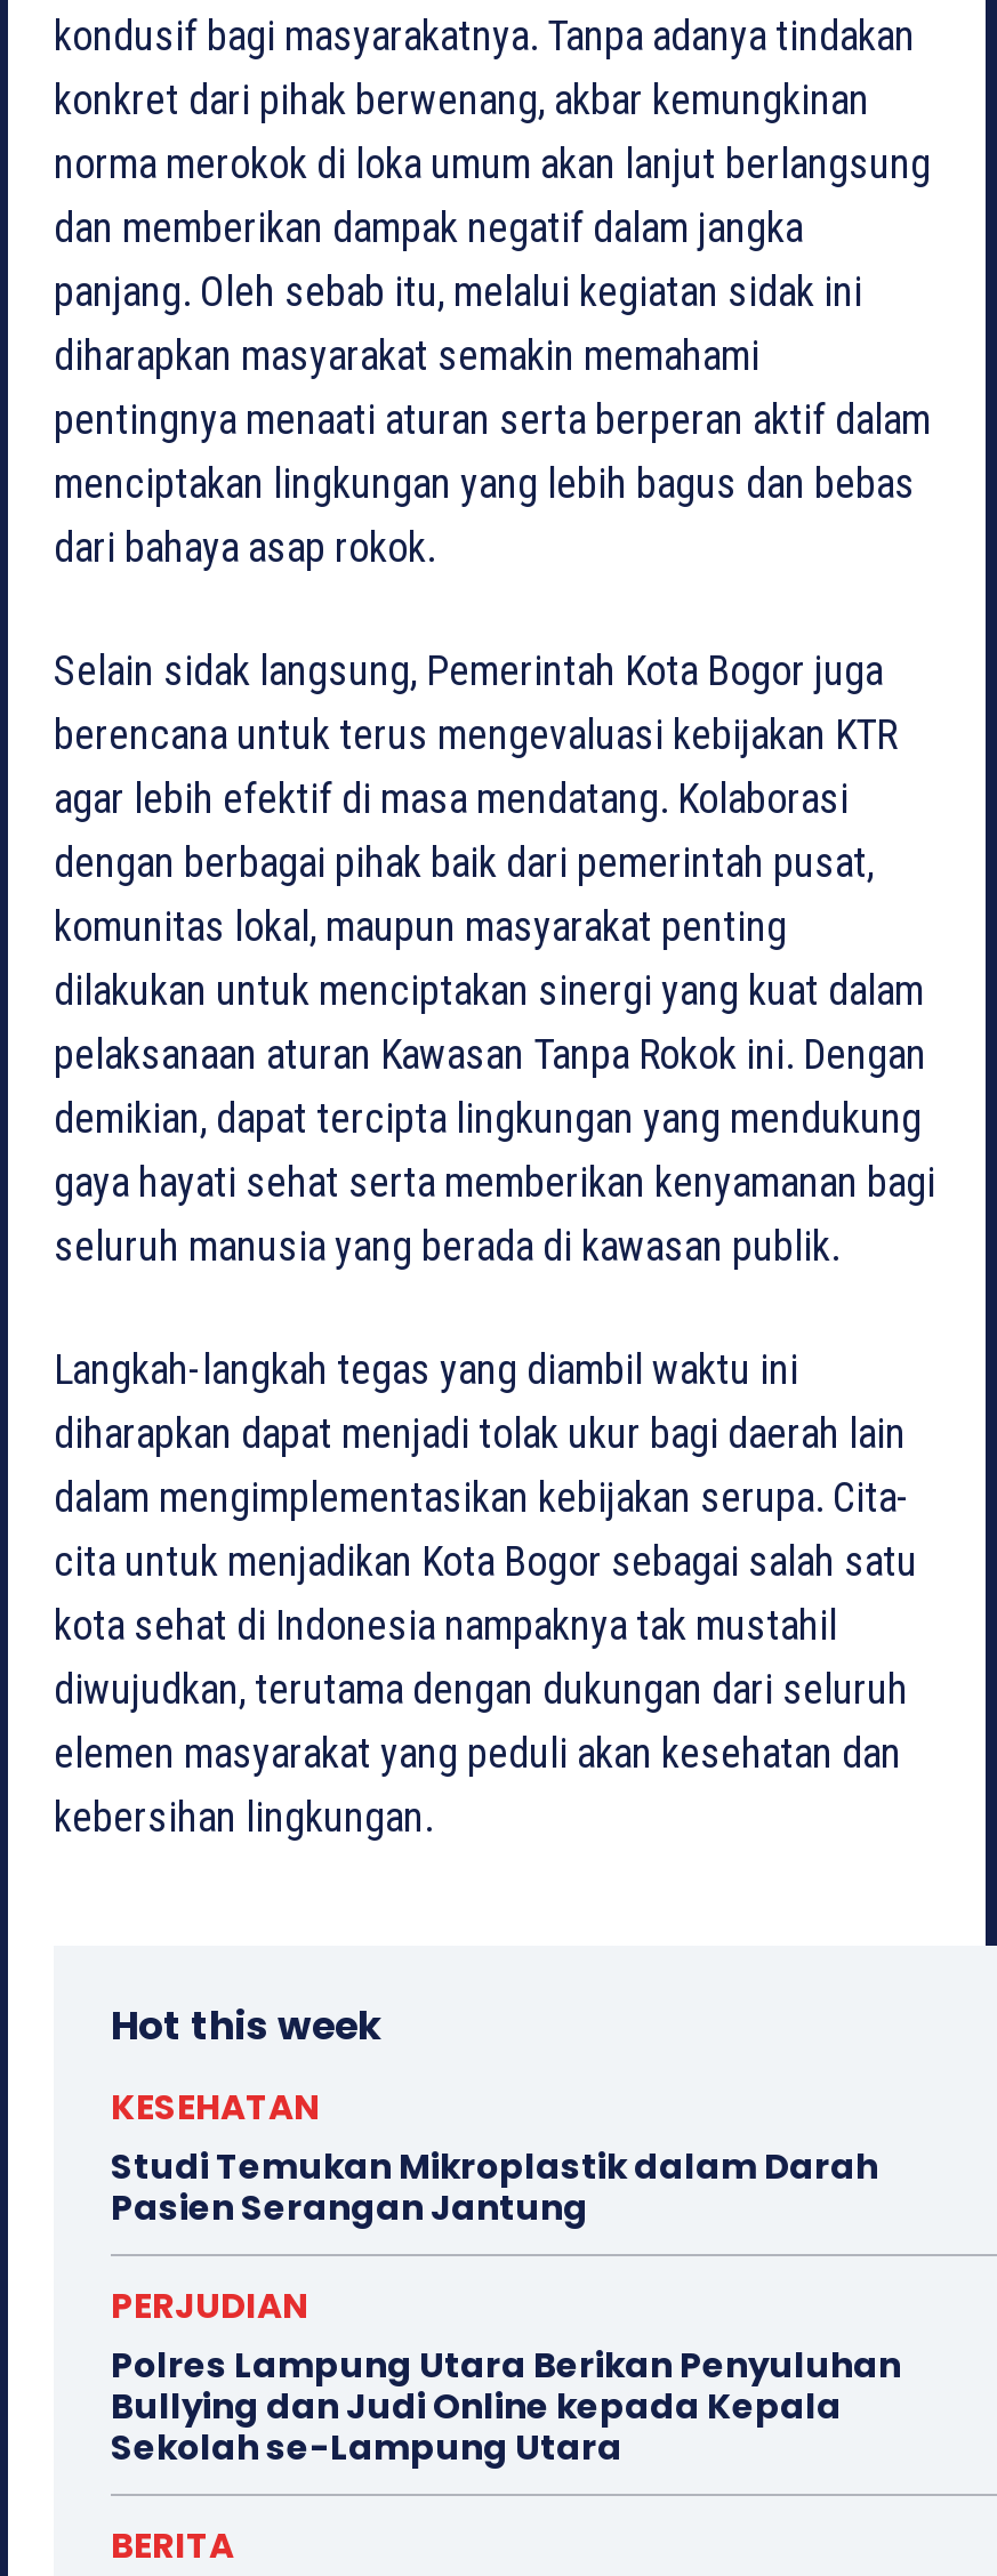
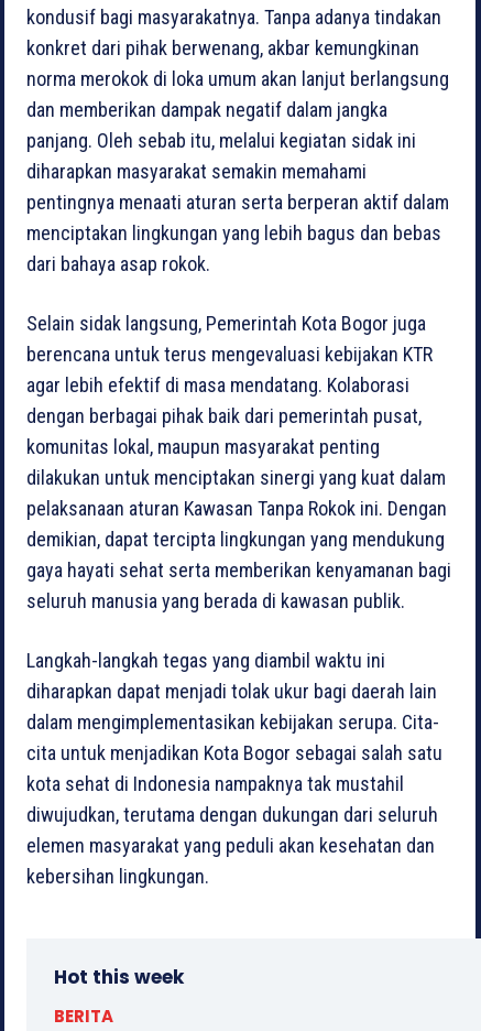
- KESEHATAN
- Studi Temukan Mikroplastik dalam Darah
- Pasien Serangan Jantung
- PERJUDIAN
- Polres Lampung Utara Berikan Penyuluhan
- Bullying dan Judi Online kepada Kepala
- Sekolah se-Lampung Utara
